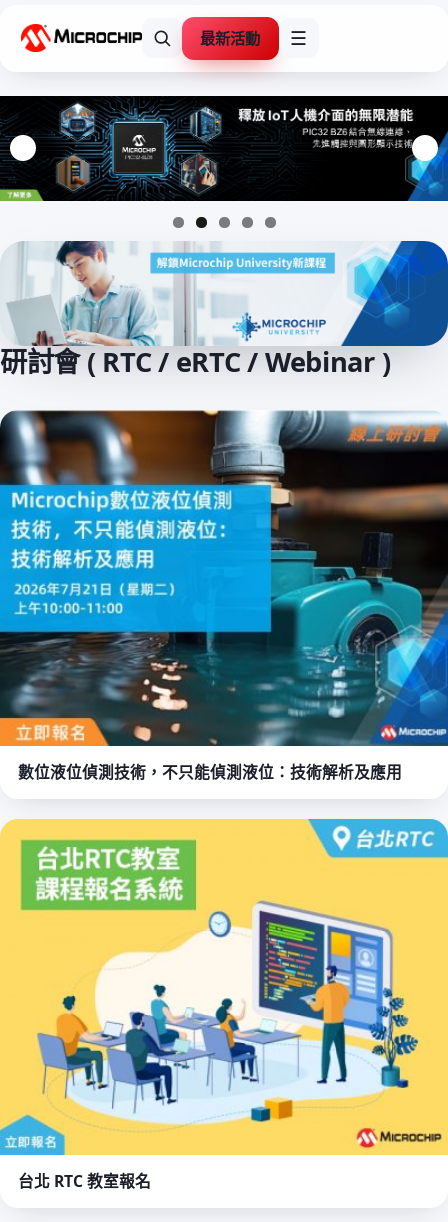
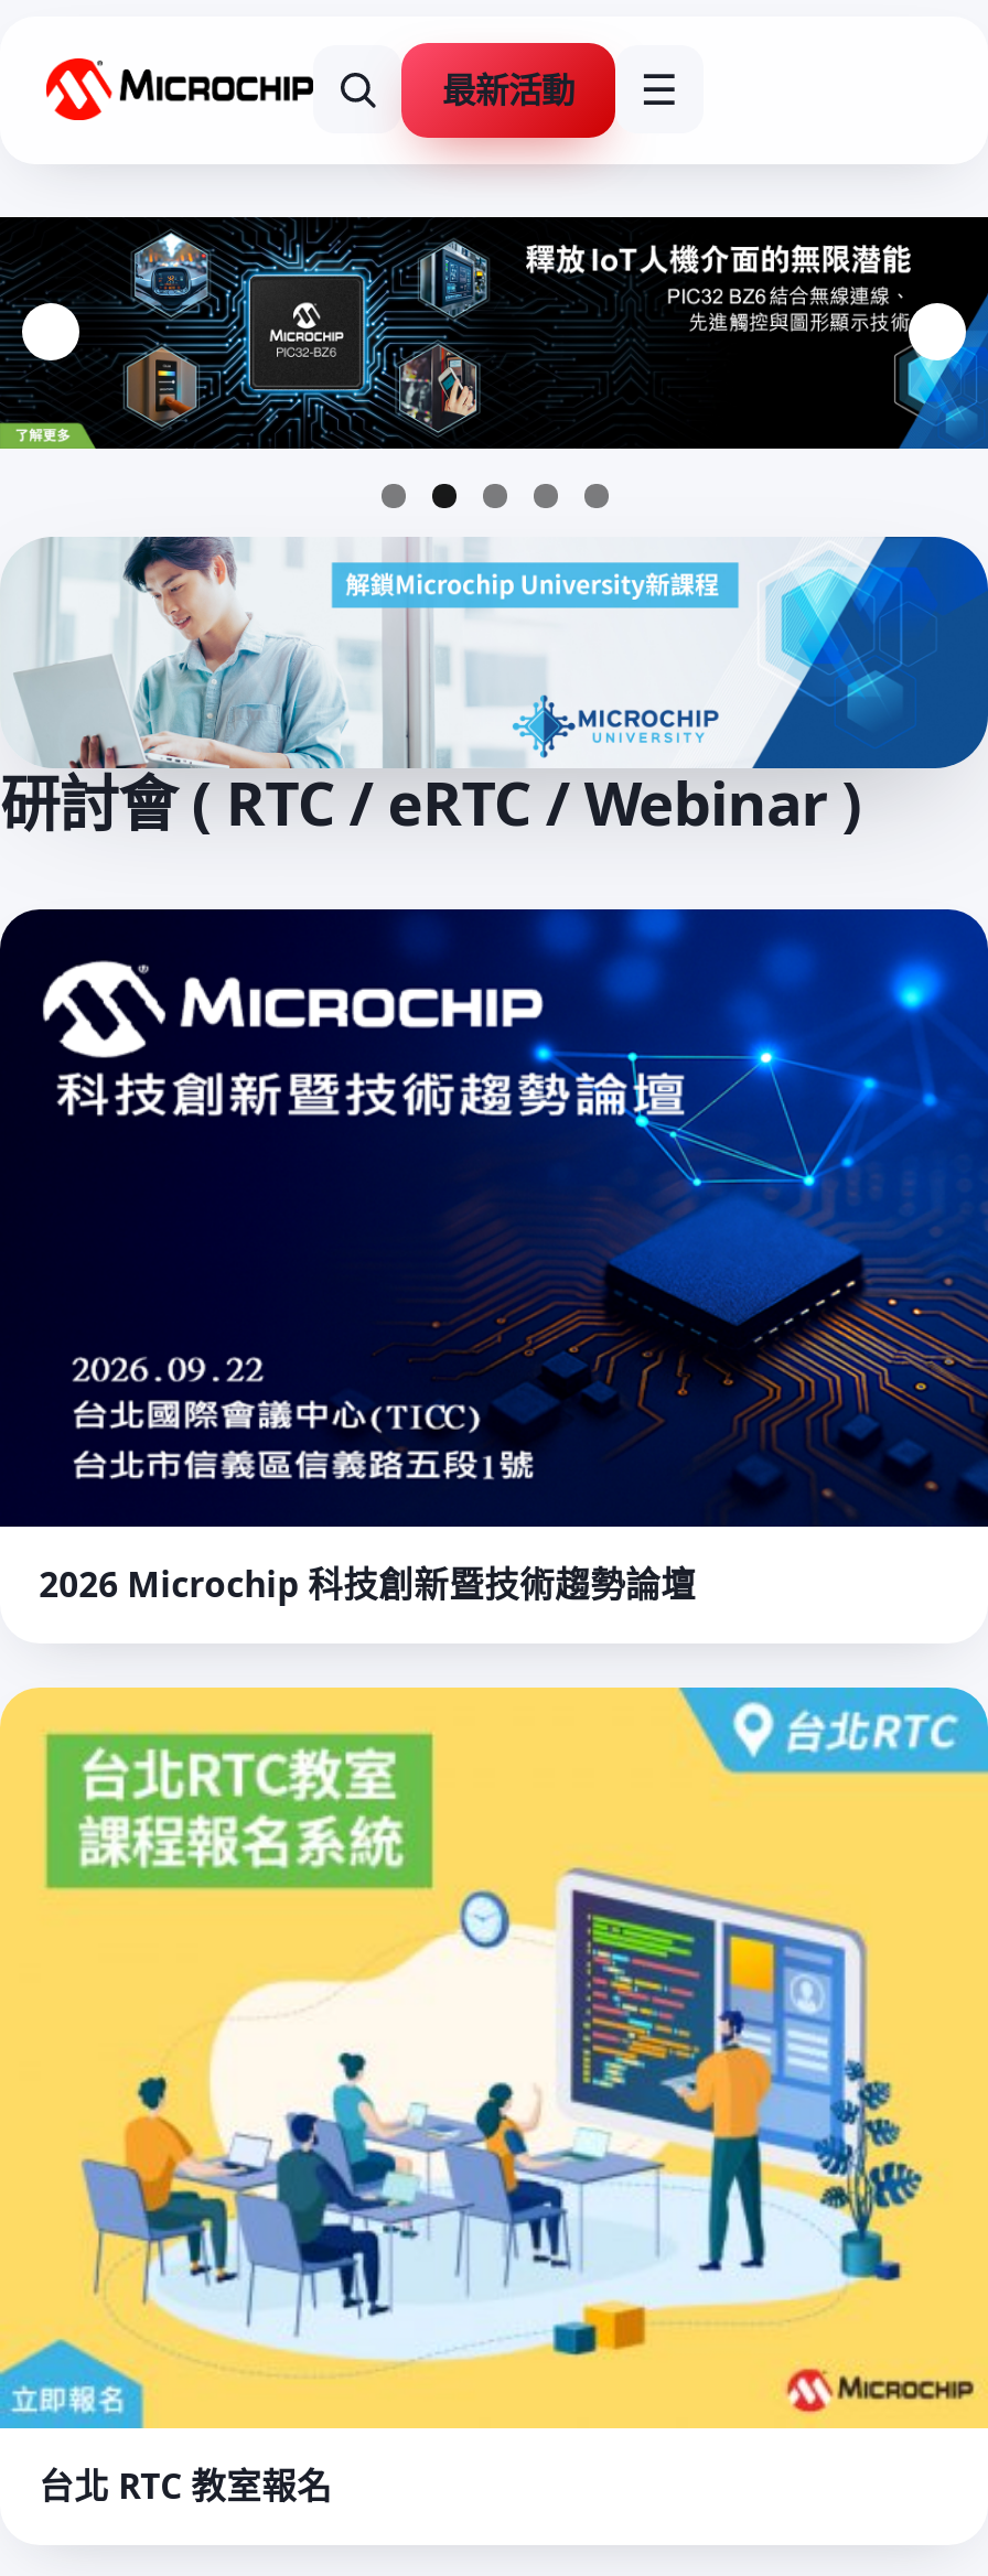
- [image]
- 數位液位偵測技術，不只能偵測液位：技術解析及應用
+ [image]
+ 2026 Microchip 科技創新暨技術趨勢論壇
